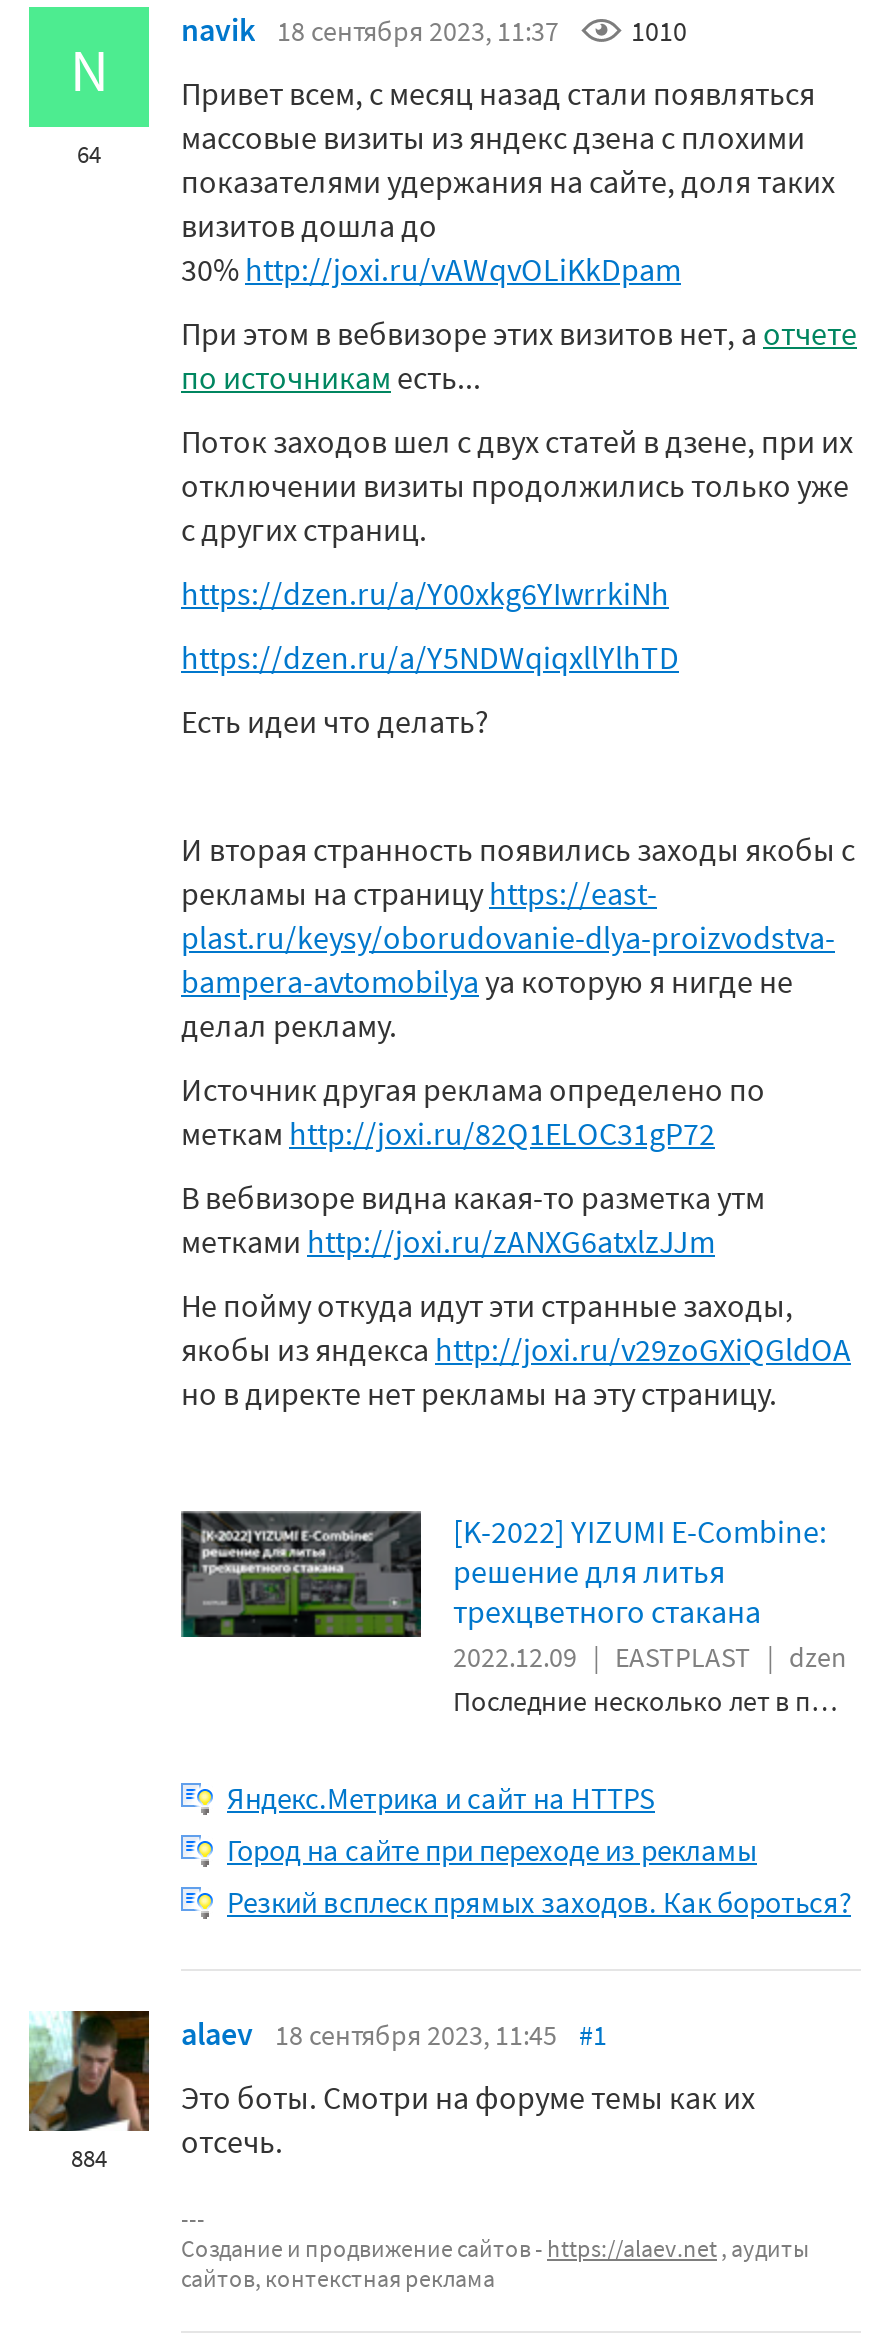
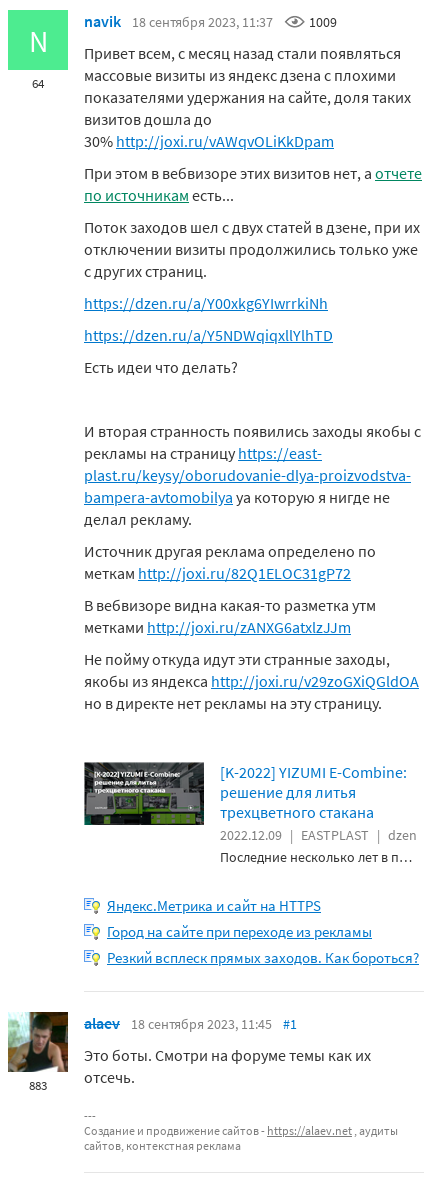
- navik 18 сентября 2023, 11:37 1010
+ navik 18 сентября 2023, 11:37 1009

- 884
+ 883
